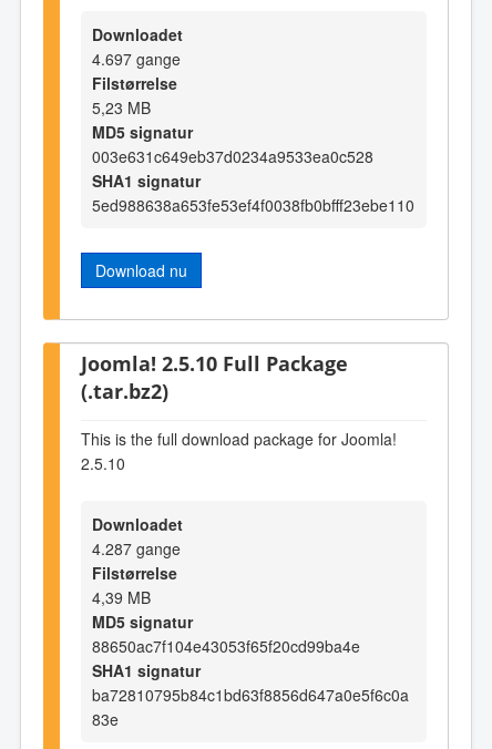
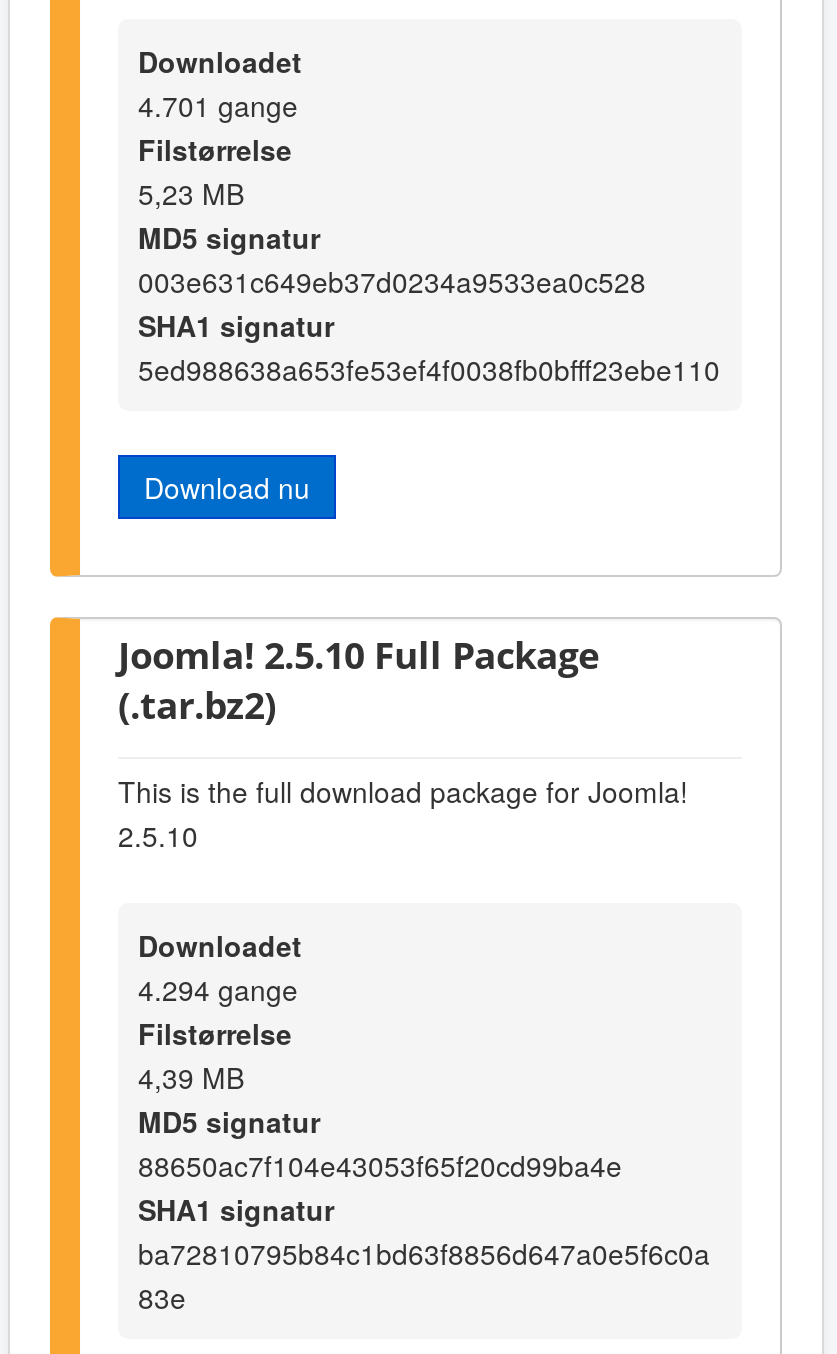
- 4.697 gange
+ 4.701 gange

- 4.287 gange
+ 4.294 gange
